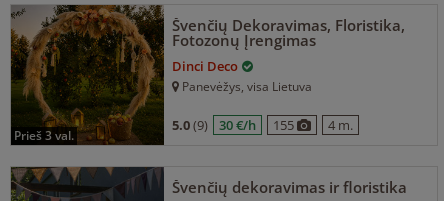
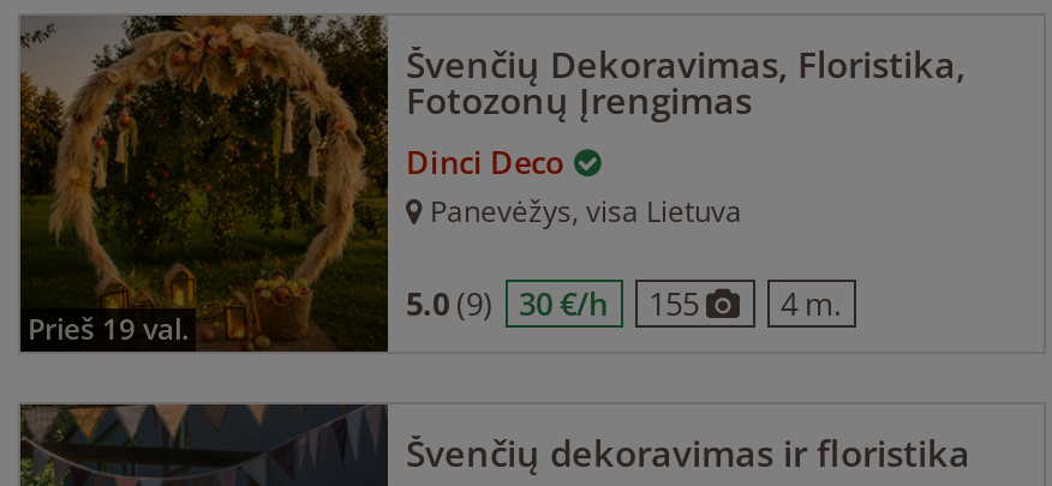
- prieš 3 val.
+ prieš 19 val.
